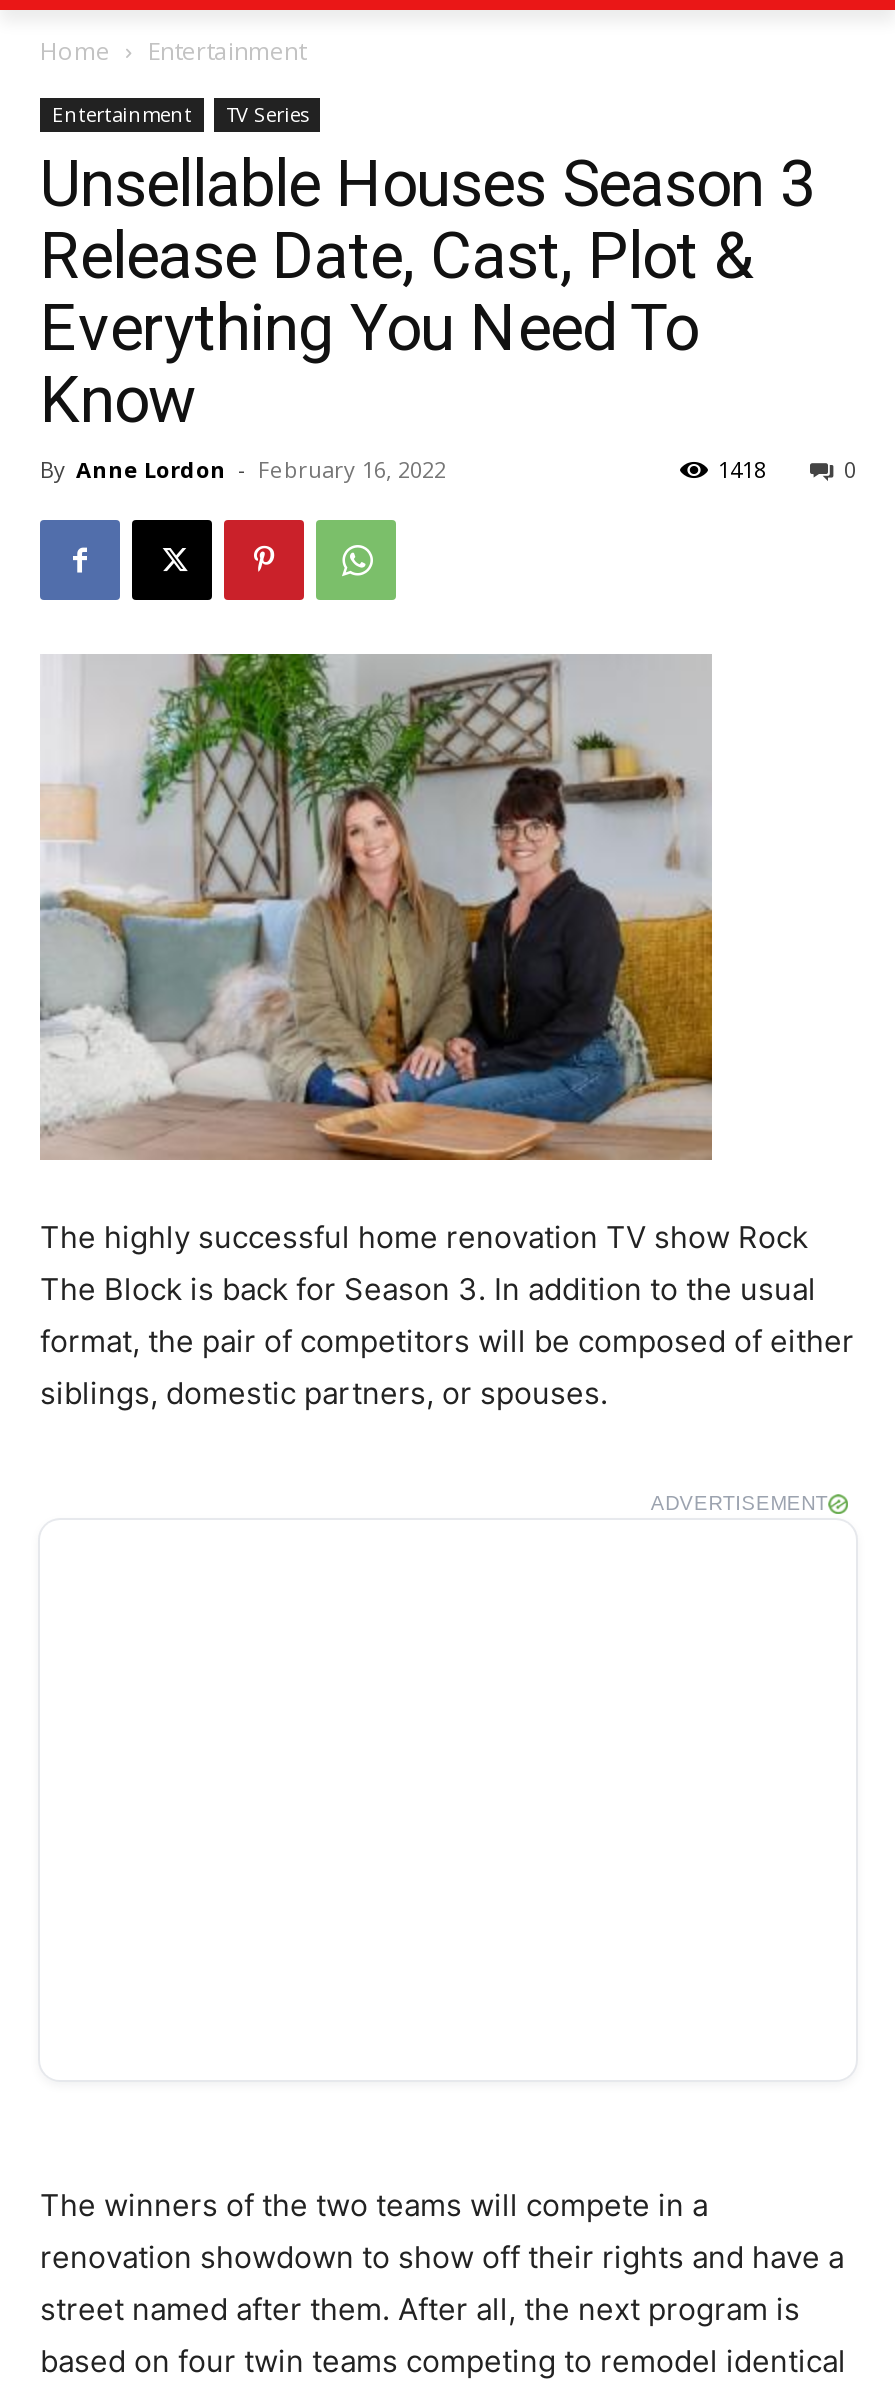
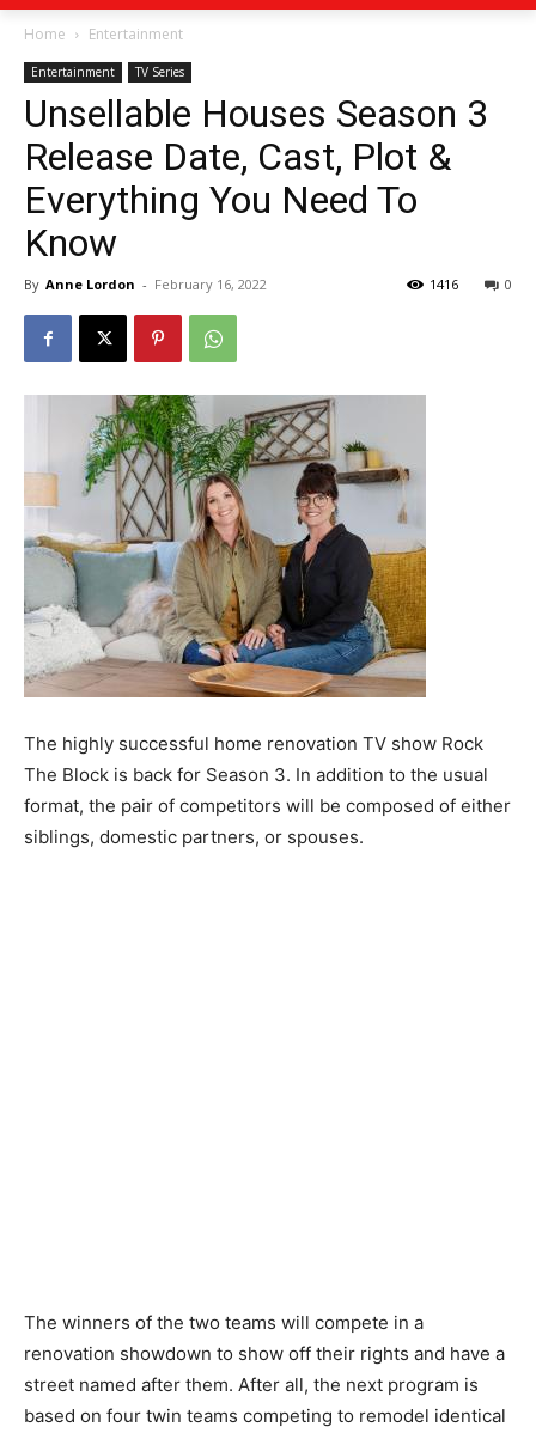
- 1418
+ 1416

- ADVERTISEMENT
